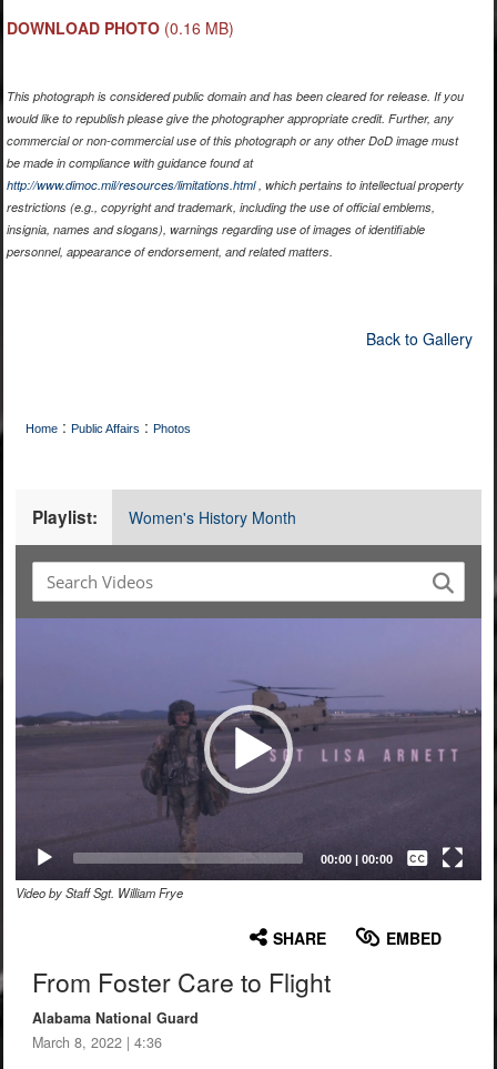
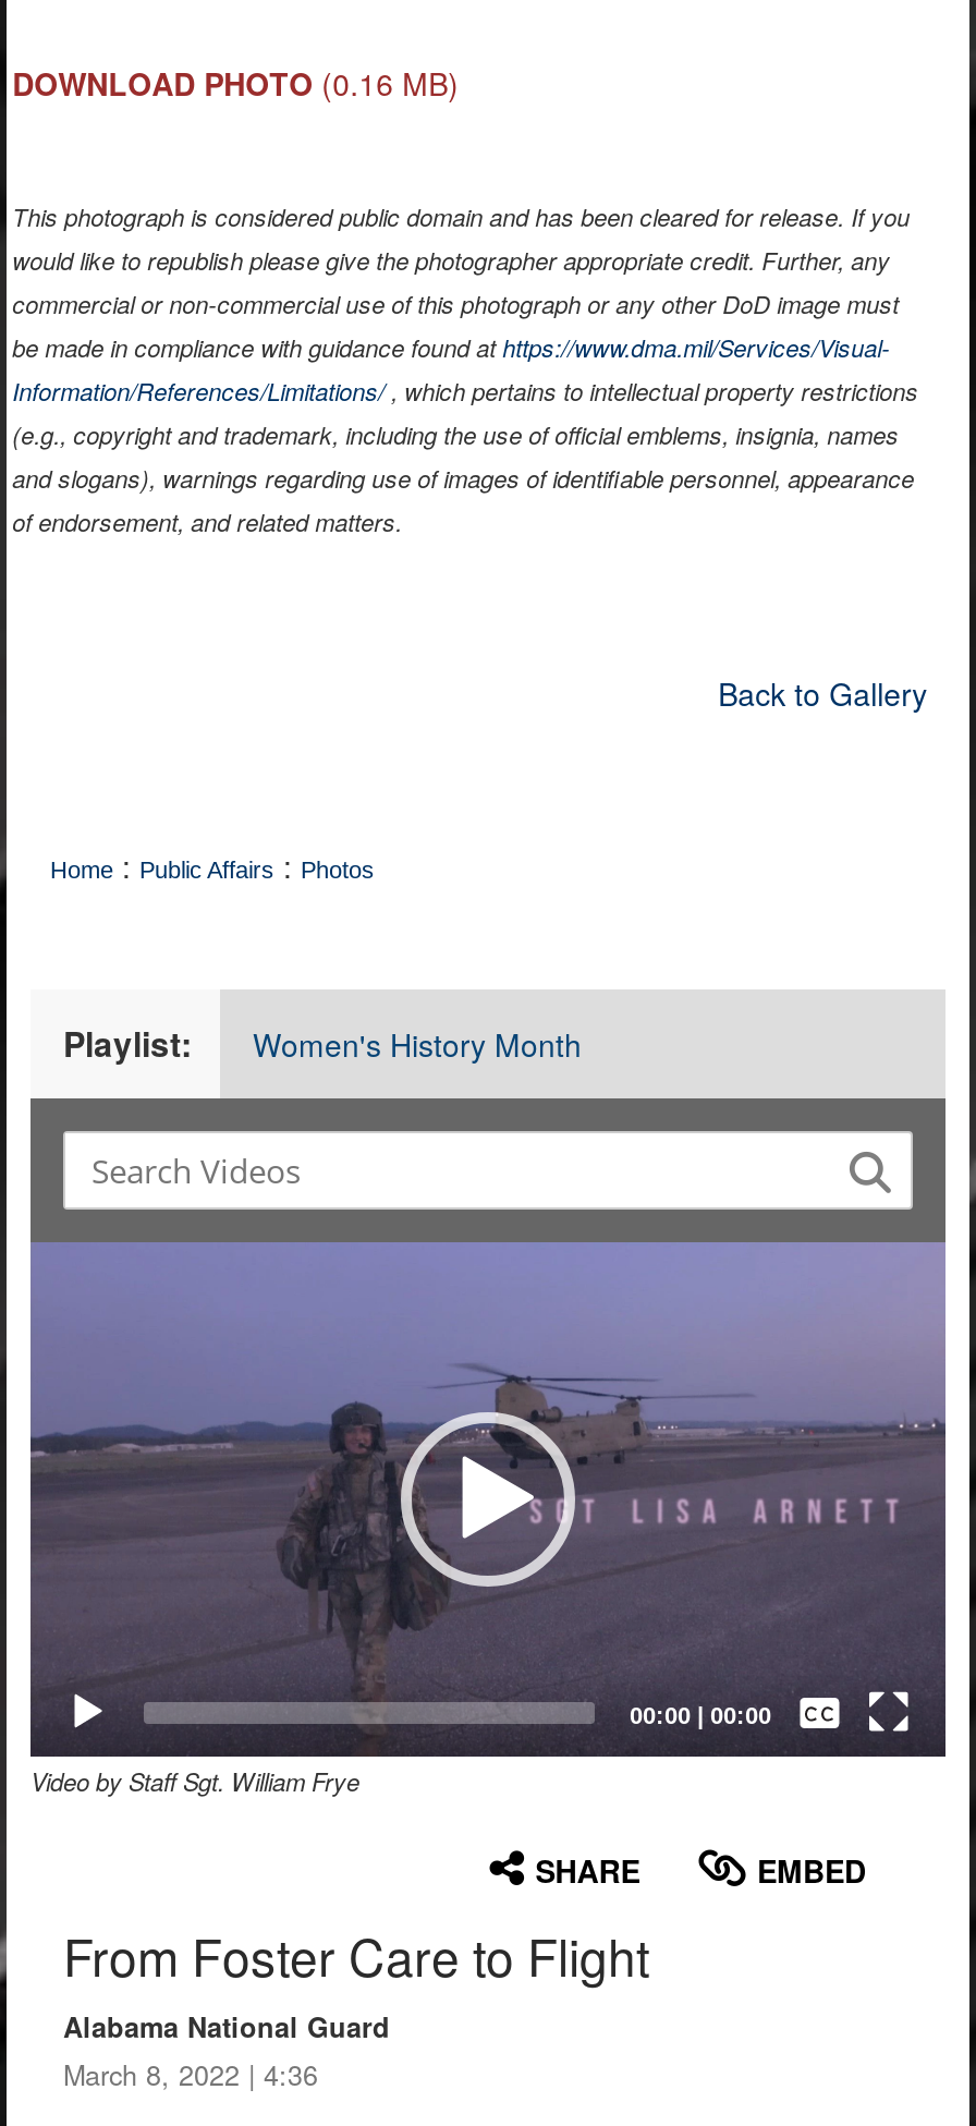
- be made in compliance with guidance found at
- http://www.dimoc.mil/resources/limitations.html, which pertains to intellectual property
- restrictions (e.g., copyright and trademark, including the use of official emblems,
- insignia, names and slogans), warnings regarding use of images of identifiable
- personnel, appearance of endorsement, and related matters.
+ be made in compliance with guidance found at https://www.dma.mil/Services/Visual-
+ Information/References/Limitations/, which pertains to intellectual property restrictions
+ (e.g., copyright and trademark, including the use of official emblems, insignia, names
+ and slogans), warnings regarding use of images of identifiable personnel, appearance
+ of endorsement, and related matters.
